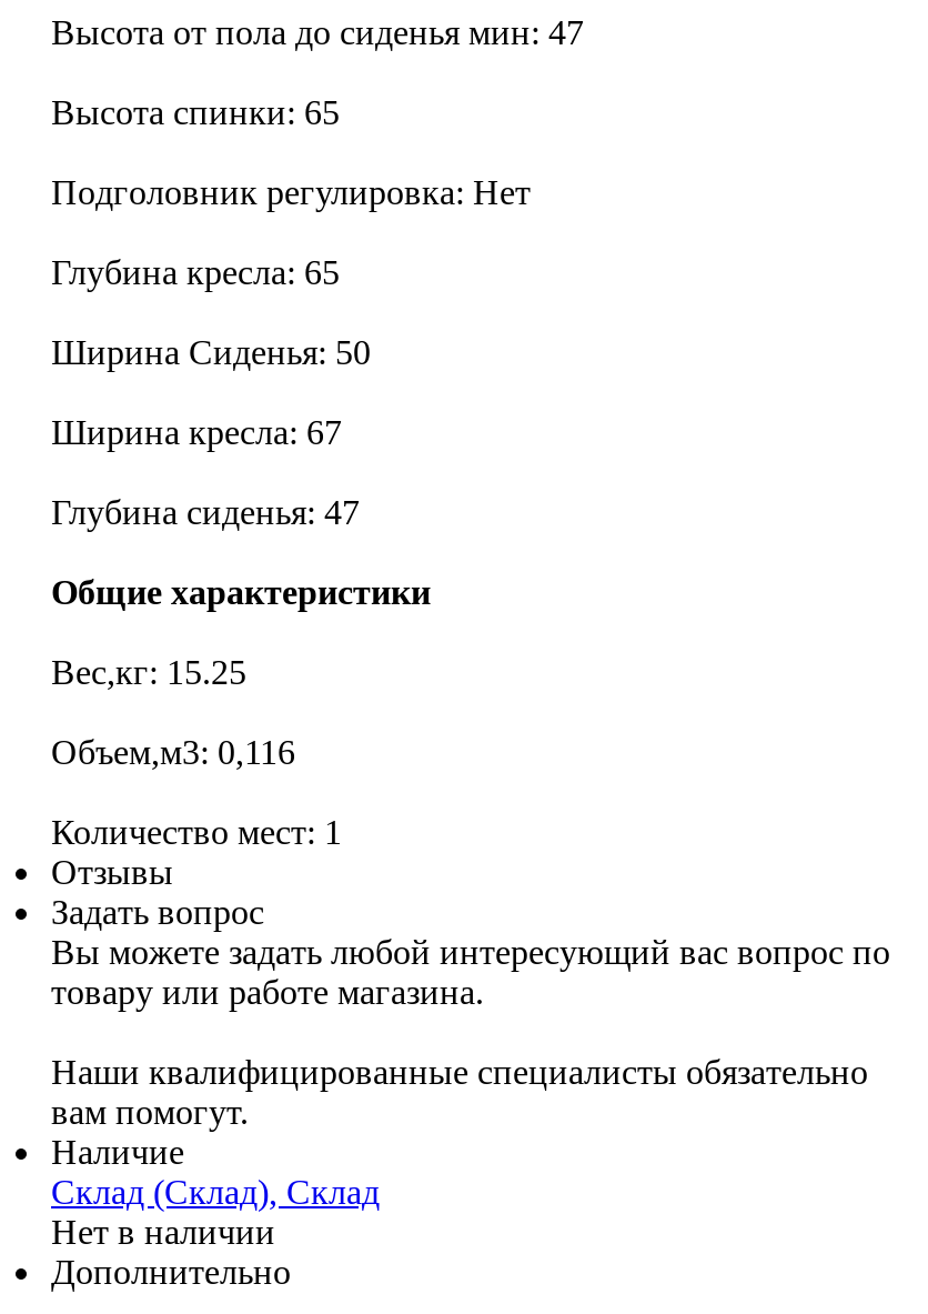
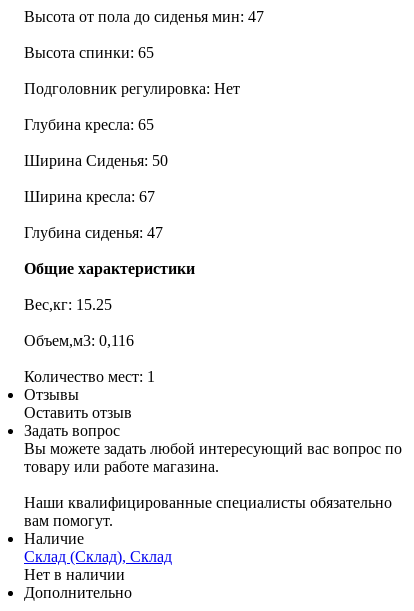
+ Оставить отзыв
